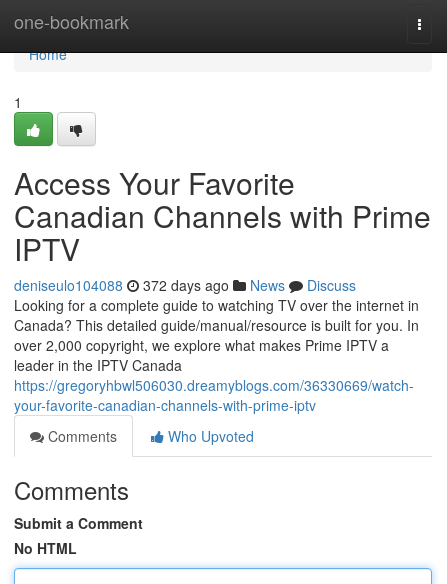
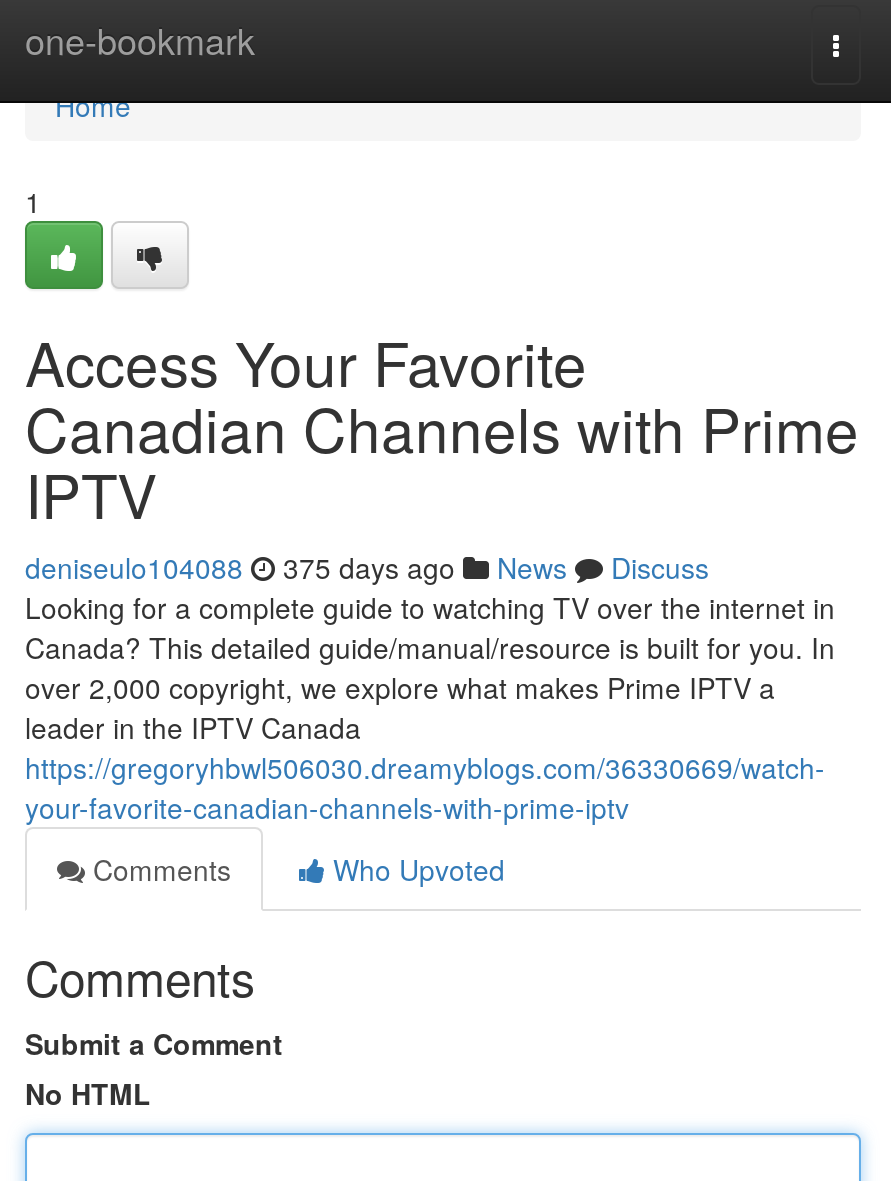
- deniseulo104088 372 days ago News Discuss
+ deniseulo104088 375 days ago News Discuss
